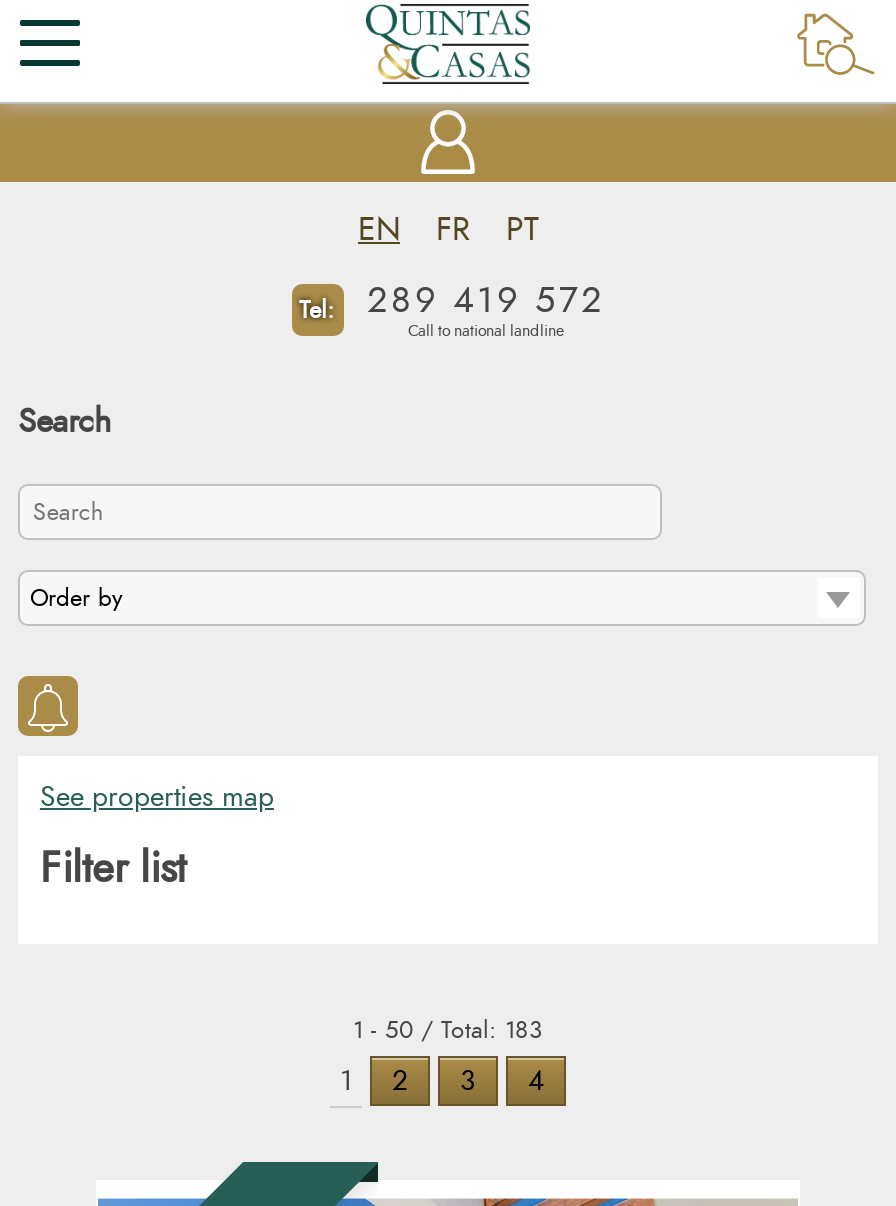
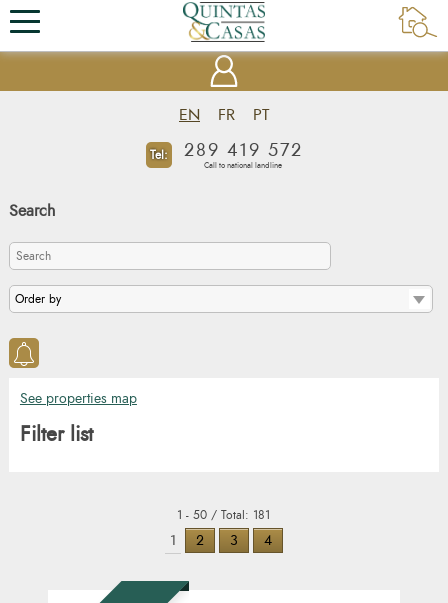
- 1 - 50 / Total: 183
+ 1 - 50 / Total: 181
